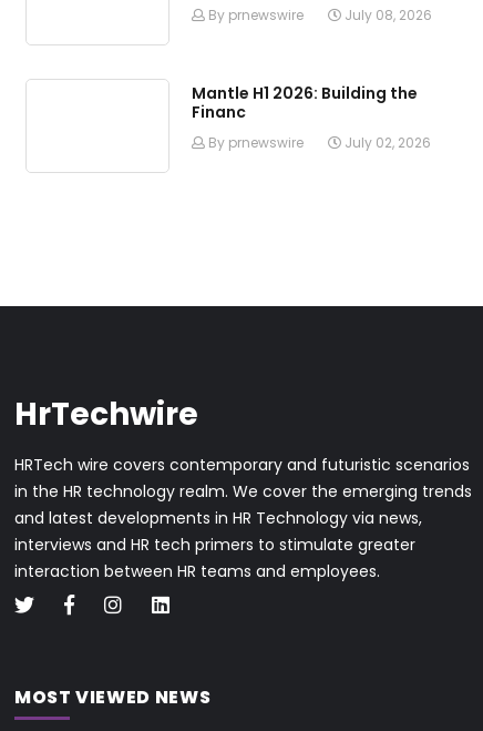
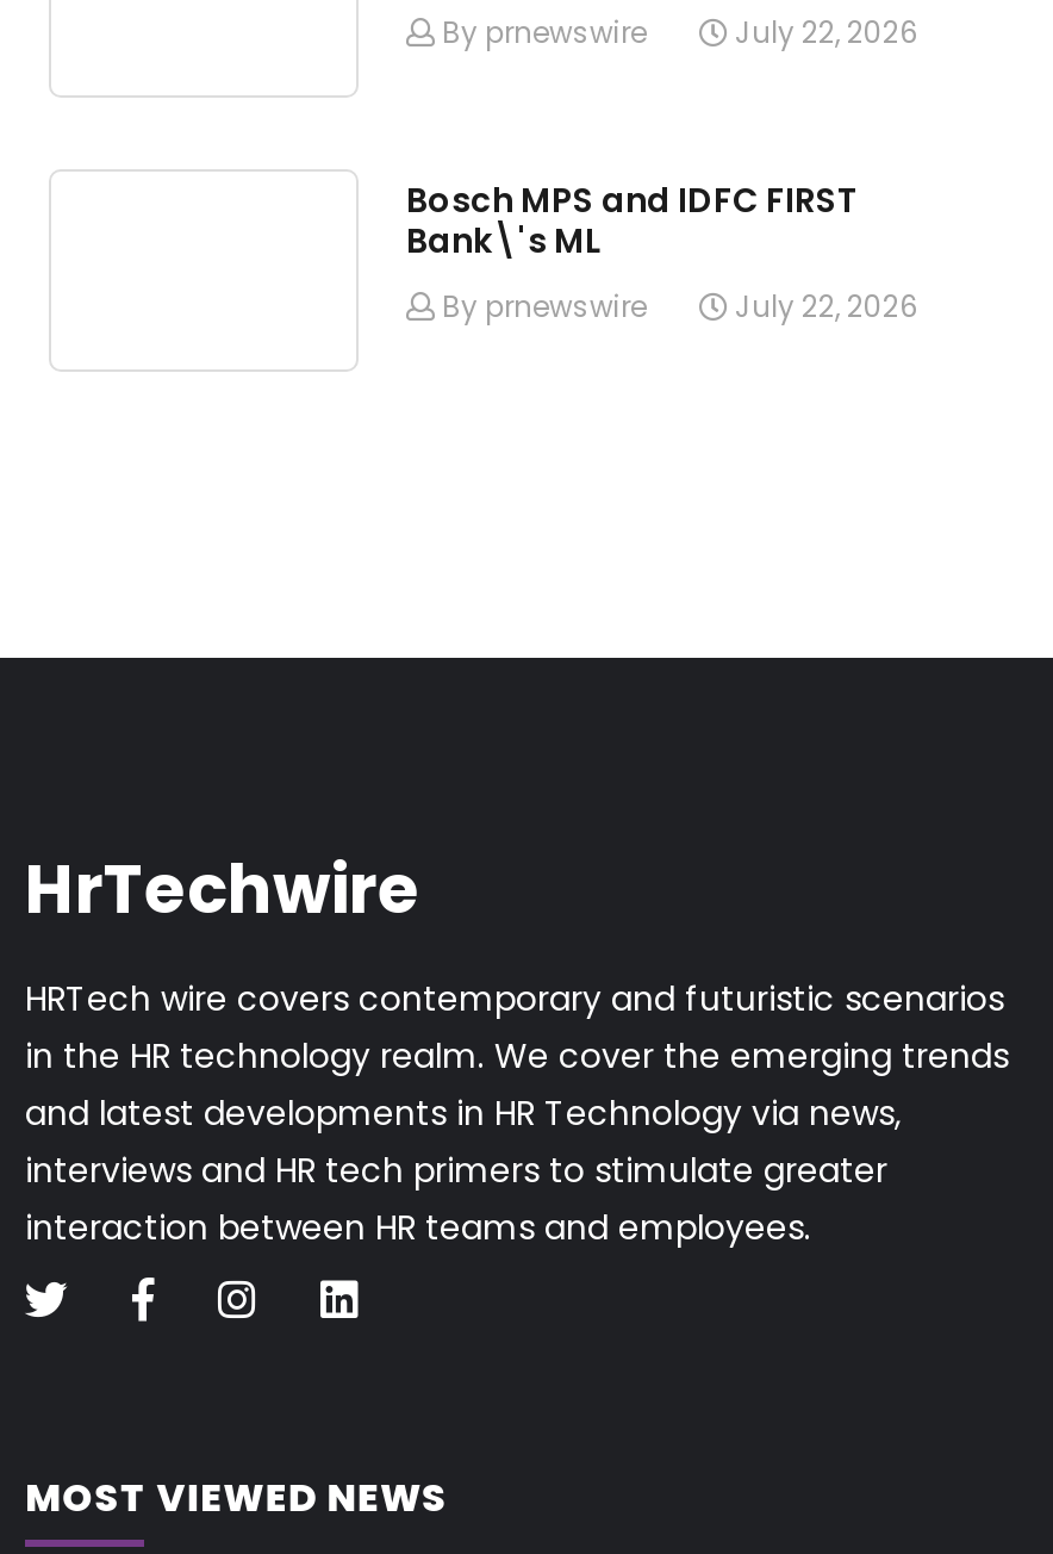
- By prnewswire July 08, 2026
+ By prnewswire July 22, 2026

- Mantle H1 2026: Building the
- Financ
+ Bosch MPS and IDFC FIRST
+ Bank\'s ML

- By prnewswire July 02, 2026
+ By prnewswire July 22, 2026
